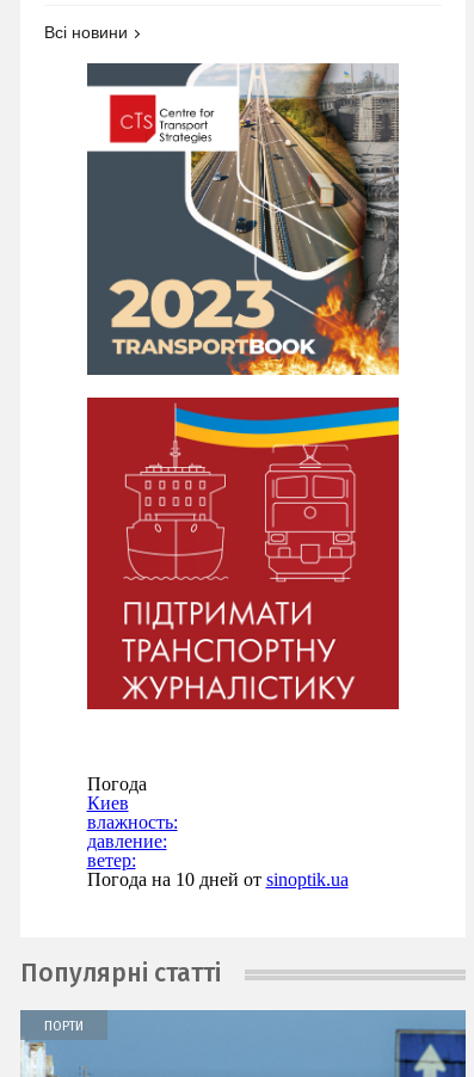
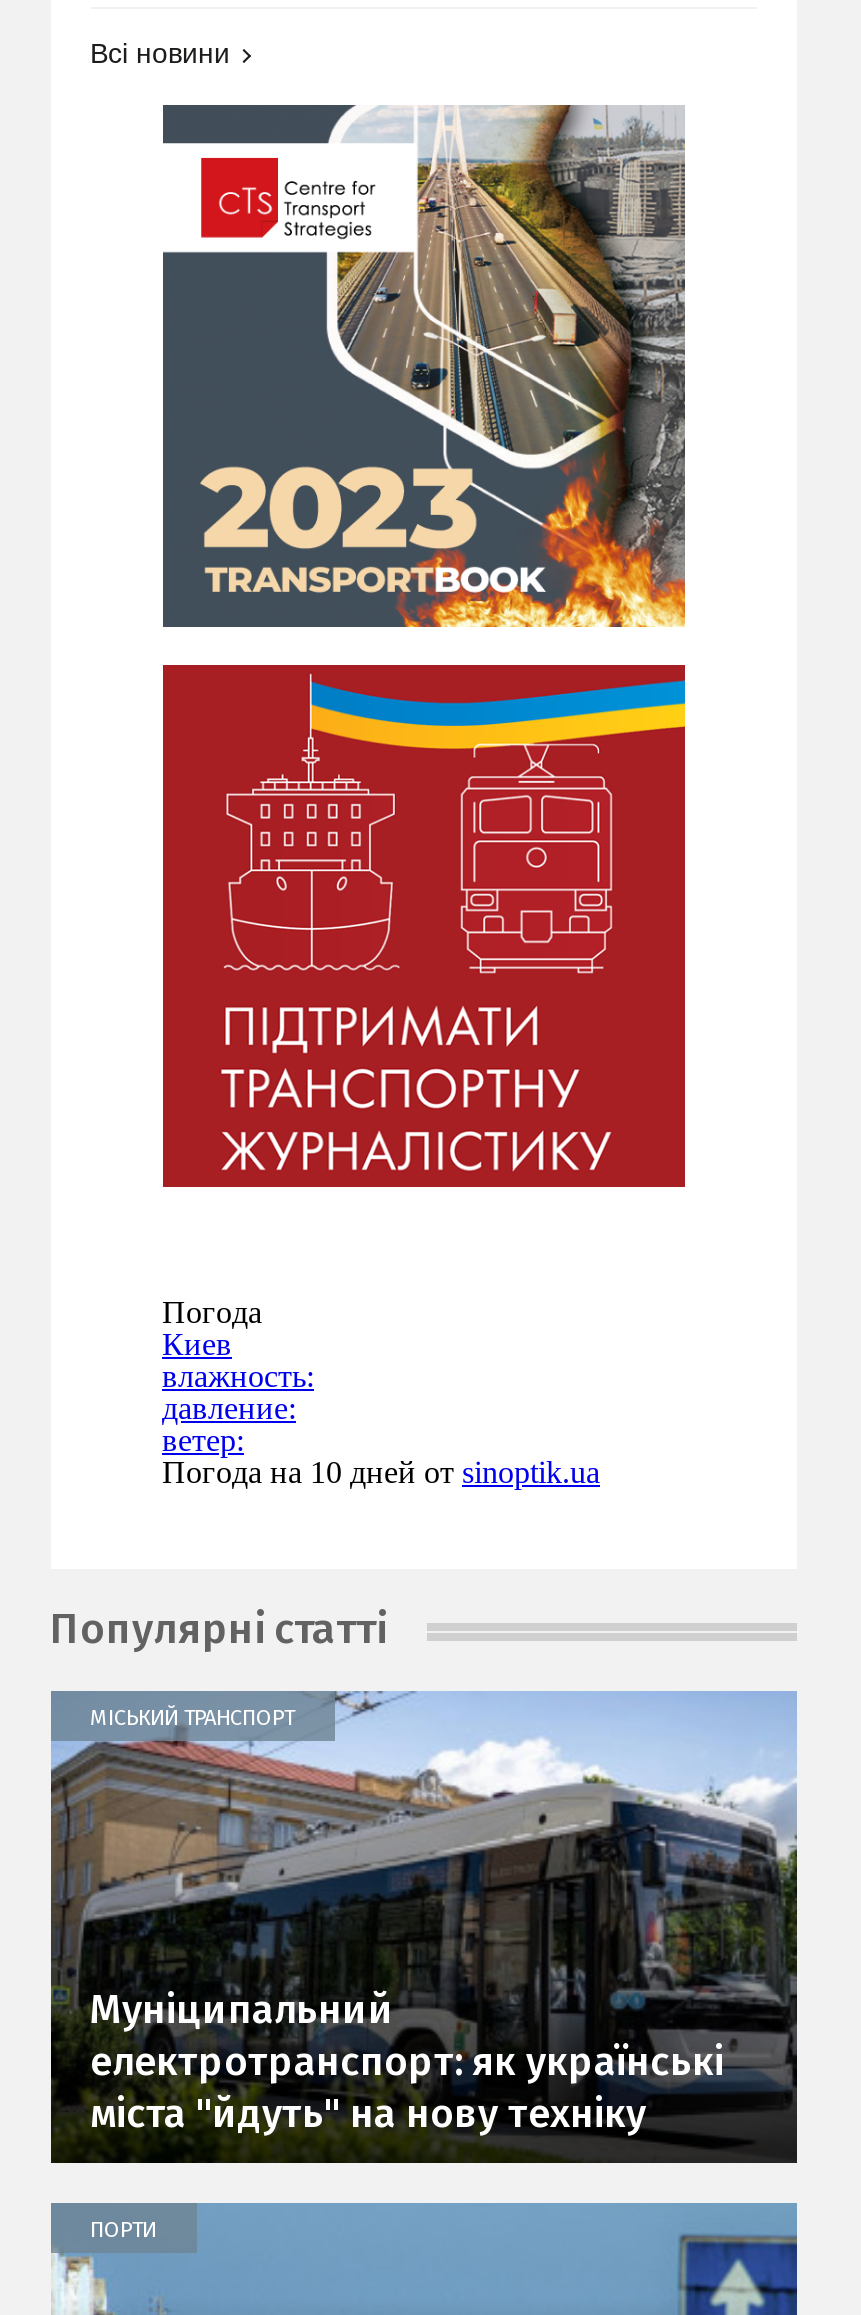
+ [image]
+ МІСЬКИЙ ТРАНСПОРТ

+ Муніципальний
+ електротранспорт: як українські
+ міста "йдуть" на нову техніку
